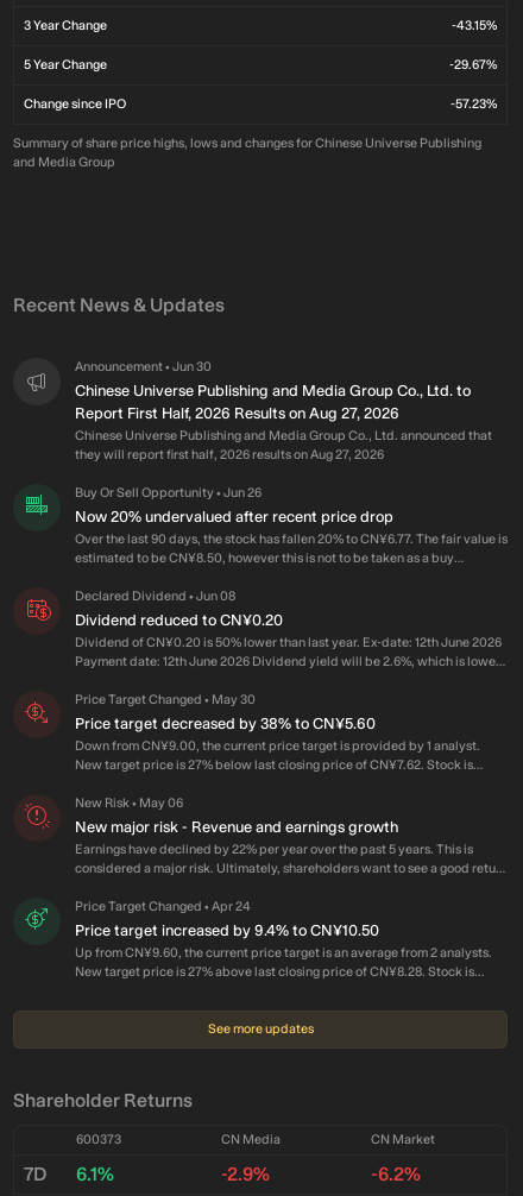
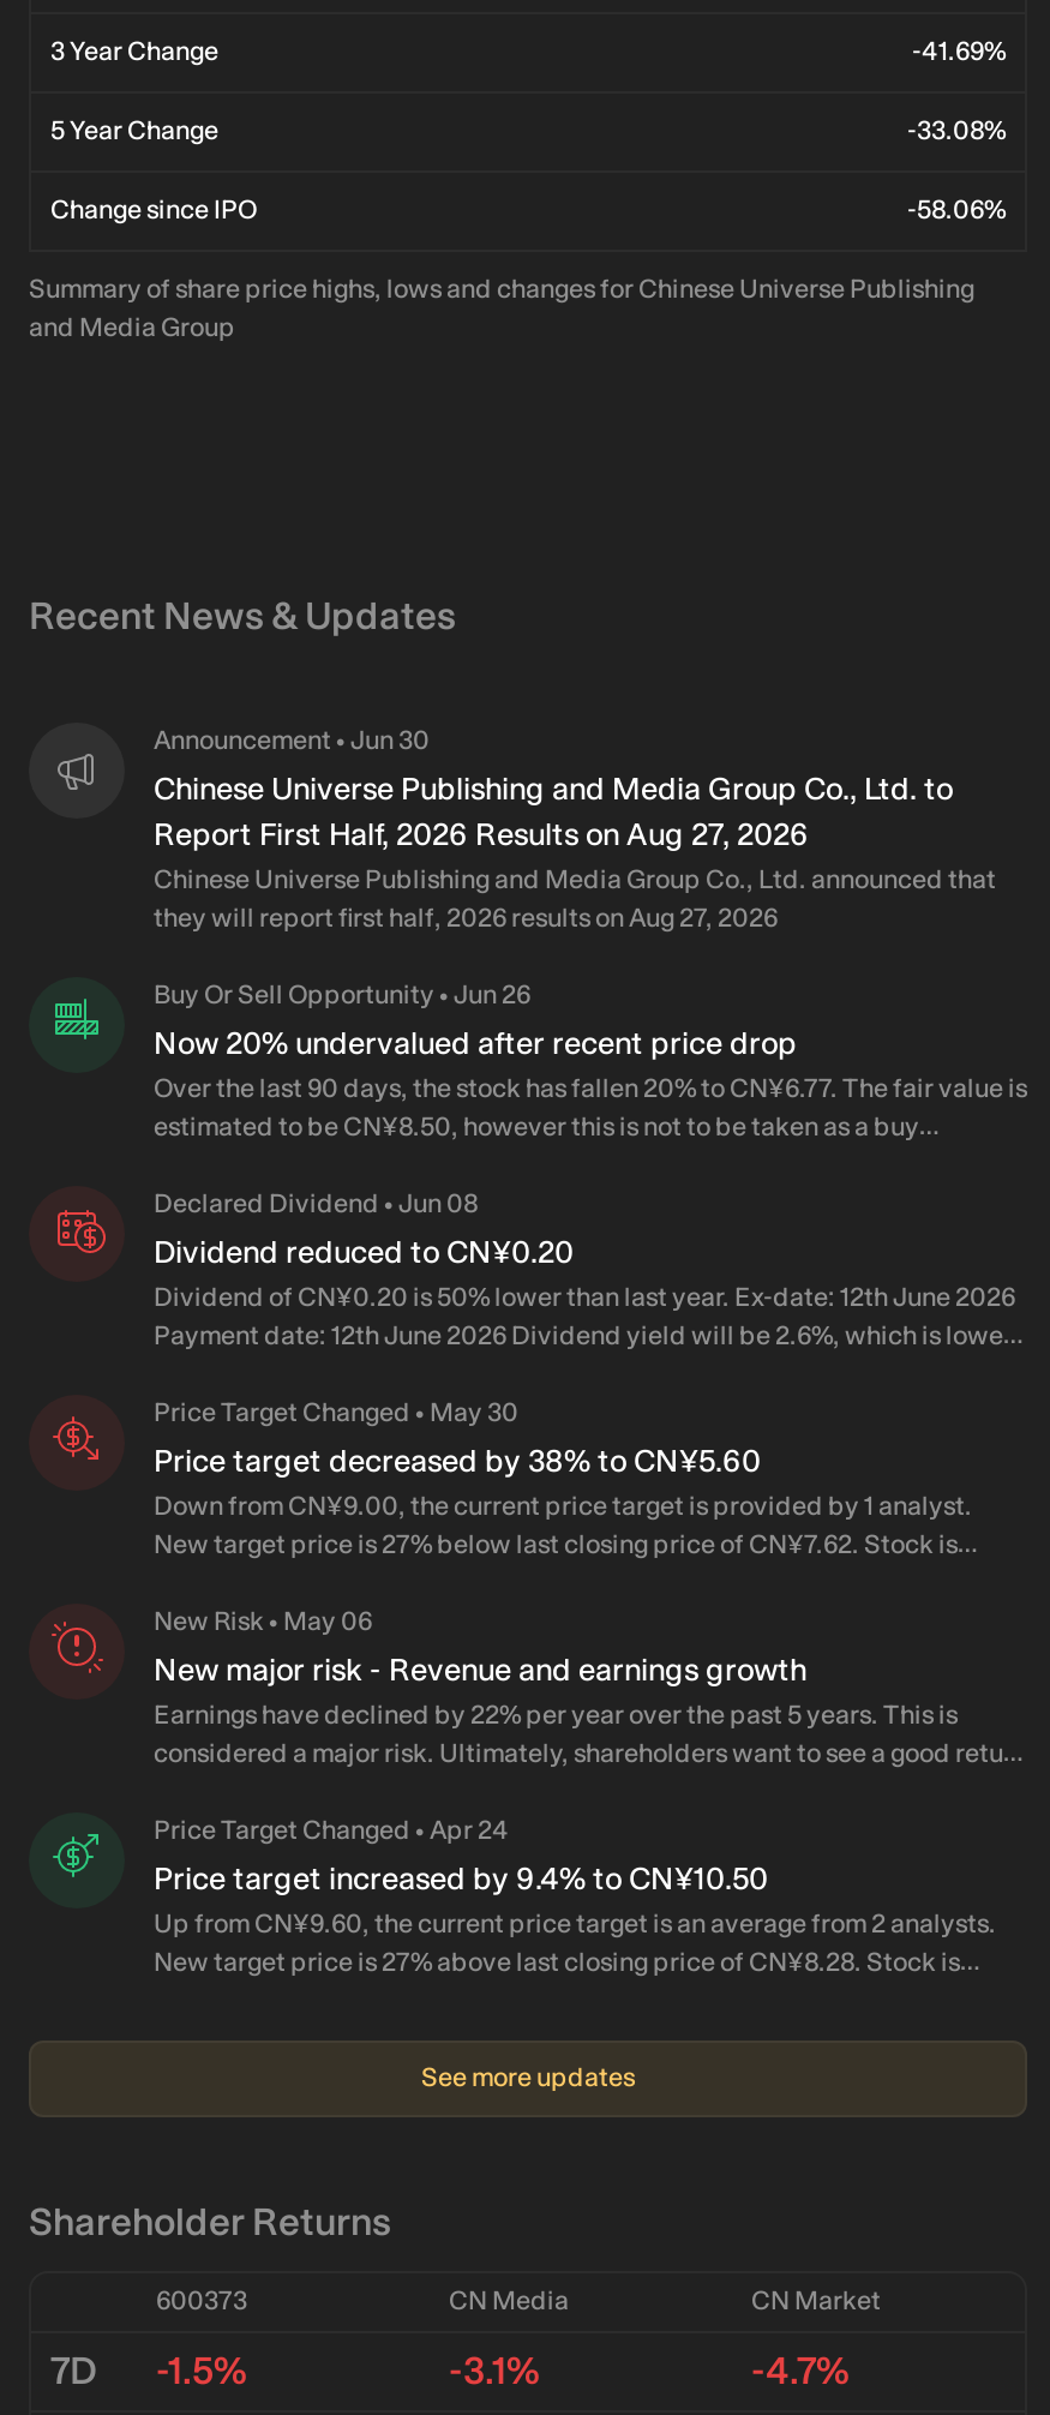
- -43.15%
+ -41.69%

- -29.67%
+ -33.08%

- -57.23%
+ -58.06%

- 7D 6.1%
+ 7D -1.5%

- -2.9%
+ -3.1%

- -6.2%
+ -4.7%
